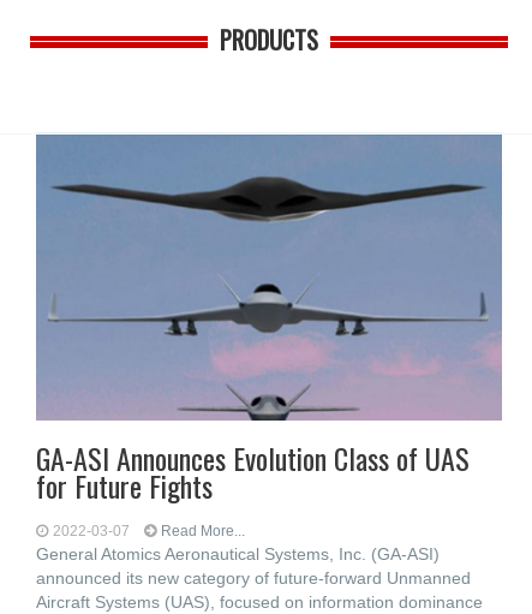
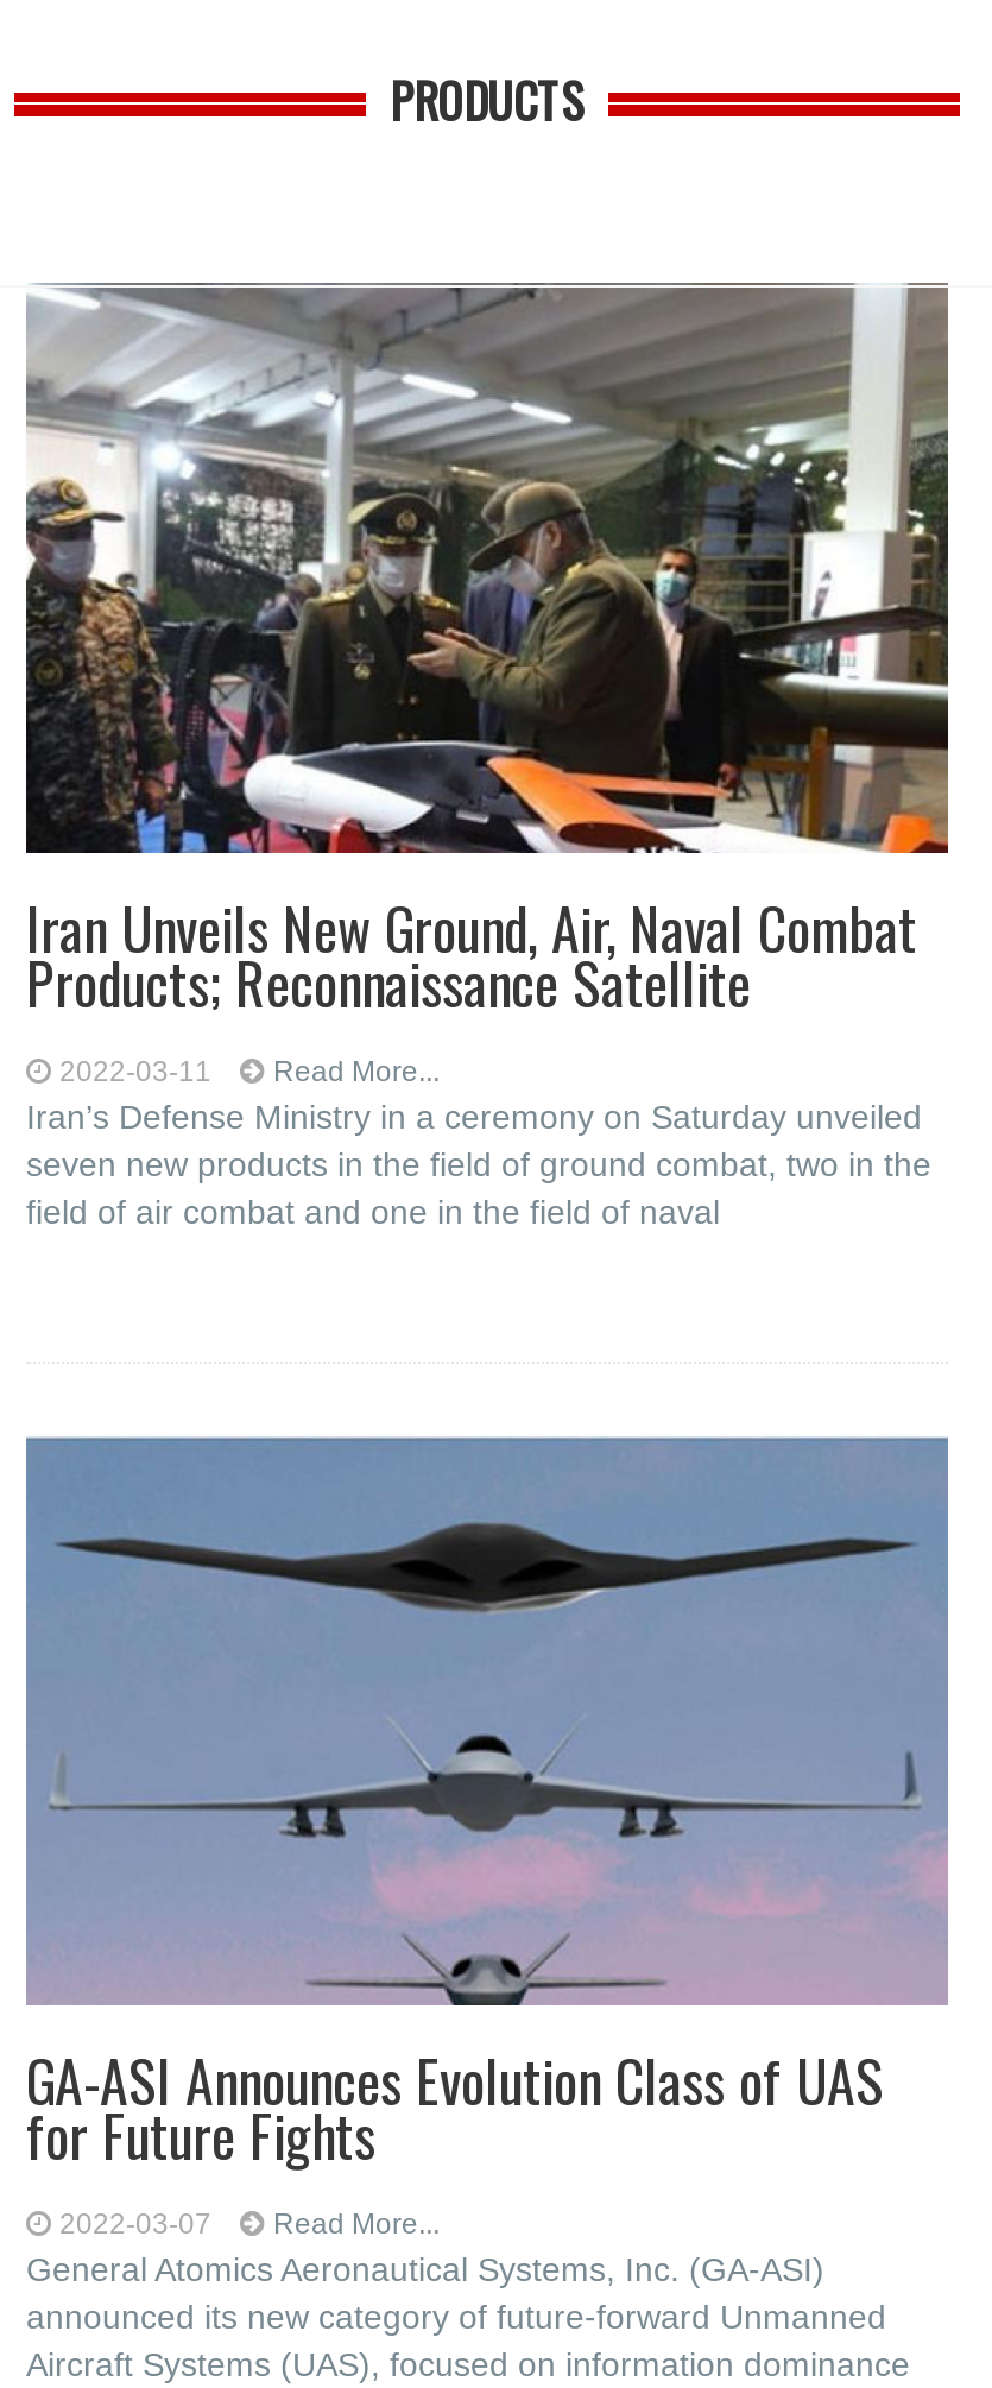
+ [image]
+ Iran Unveils New Ground, Air, Naval Combat
+ Products; Reconnaissance Satellite
+ 2022-03-11
+ Read More...
+ Iran’s Defense Ministry in a ceremony on Saturday unveiled
+ seven new products in the field of ground combat, two in the
+ field of air combat and one in the field of naval
